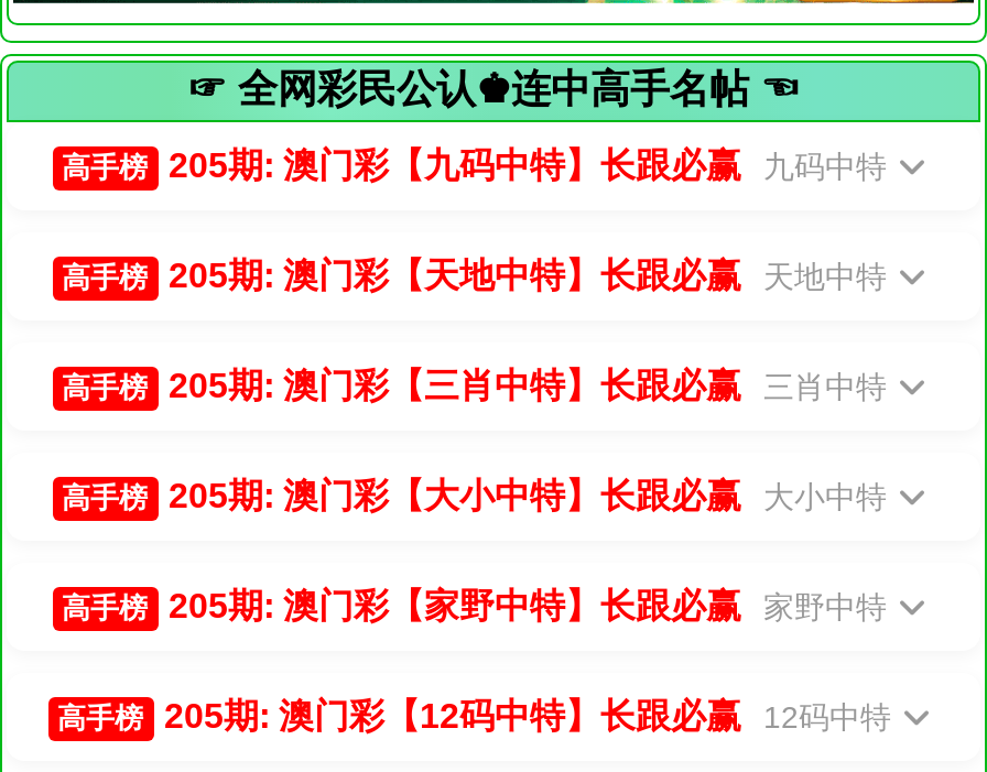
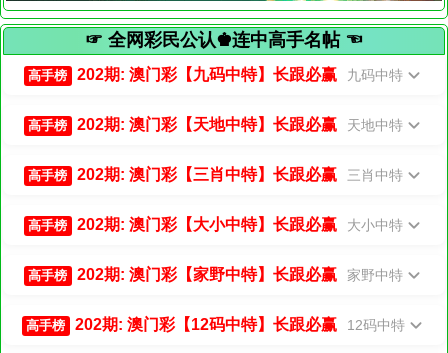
- 205期: 澳门彩【九码中特】长跟必赢
+ 202期: 澳门彩【九码中特】长跟必赢

- 205期: 澳门彩【天地中特】长跟必赢
+ 202期: 澳门彩【天地中特】长跟必赢

- 205期: 澳门彩【三肖中特】长跟必赢
+ 202期: 澳门彩【三肖中特】长跟必赢

- 205期: 澳门彩【大小中特】长跟必赢
+ 202期: 澳门彩【大小中特】长跟必赢

- 205期: 澳门彩【家野中特】长跟必赢
+ 202期: 澳门彩【家野中特】长跟必赢

- 205期: 澳门彩【12码中特】长跟必赢
+ 202期: 澳门彩【12码中特】长跟必赢
